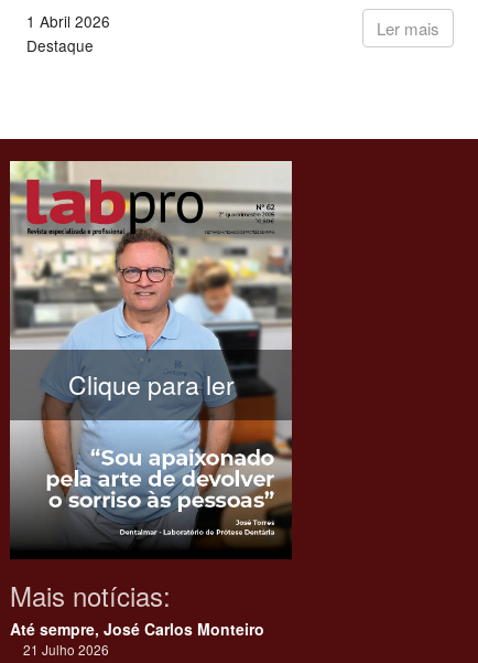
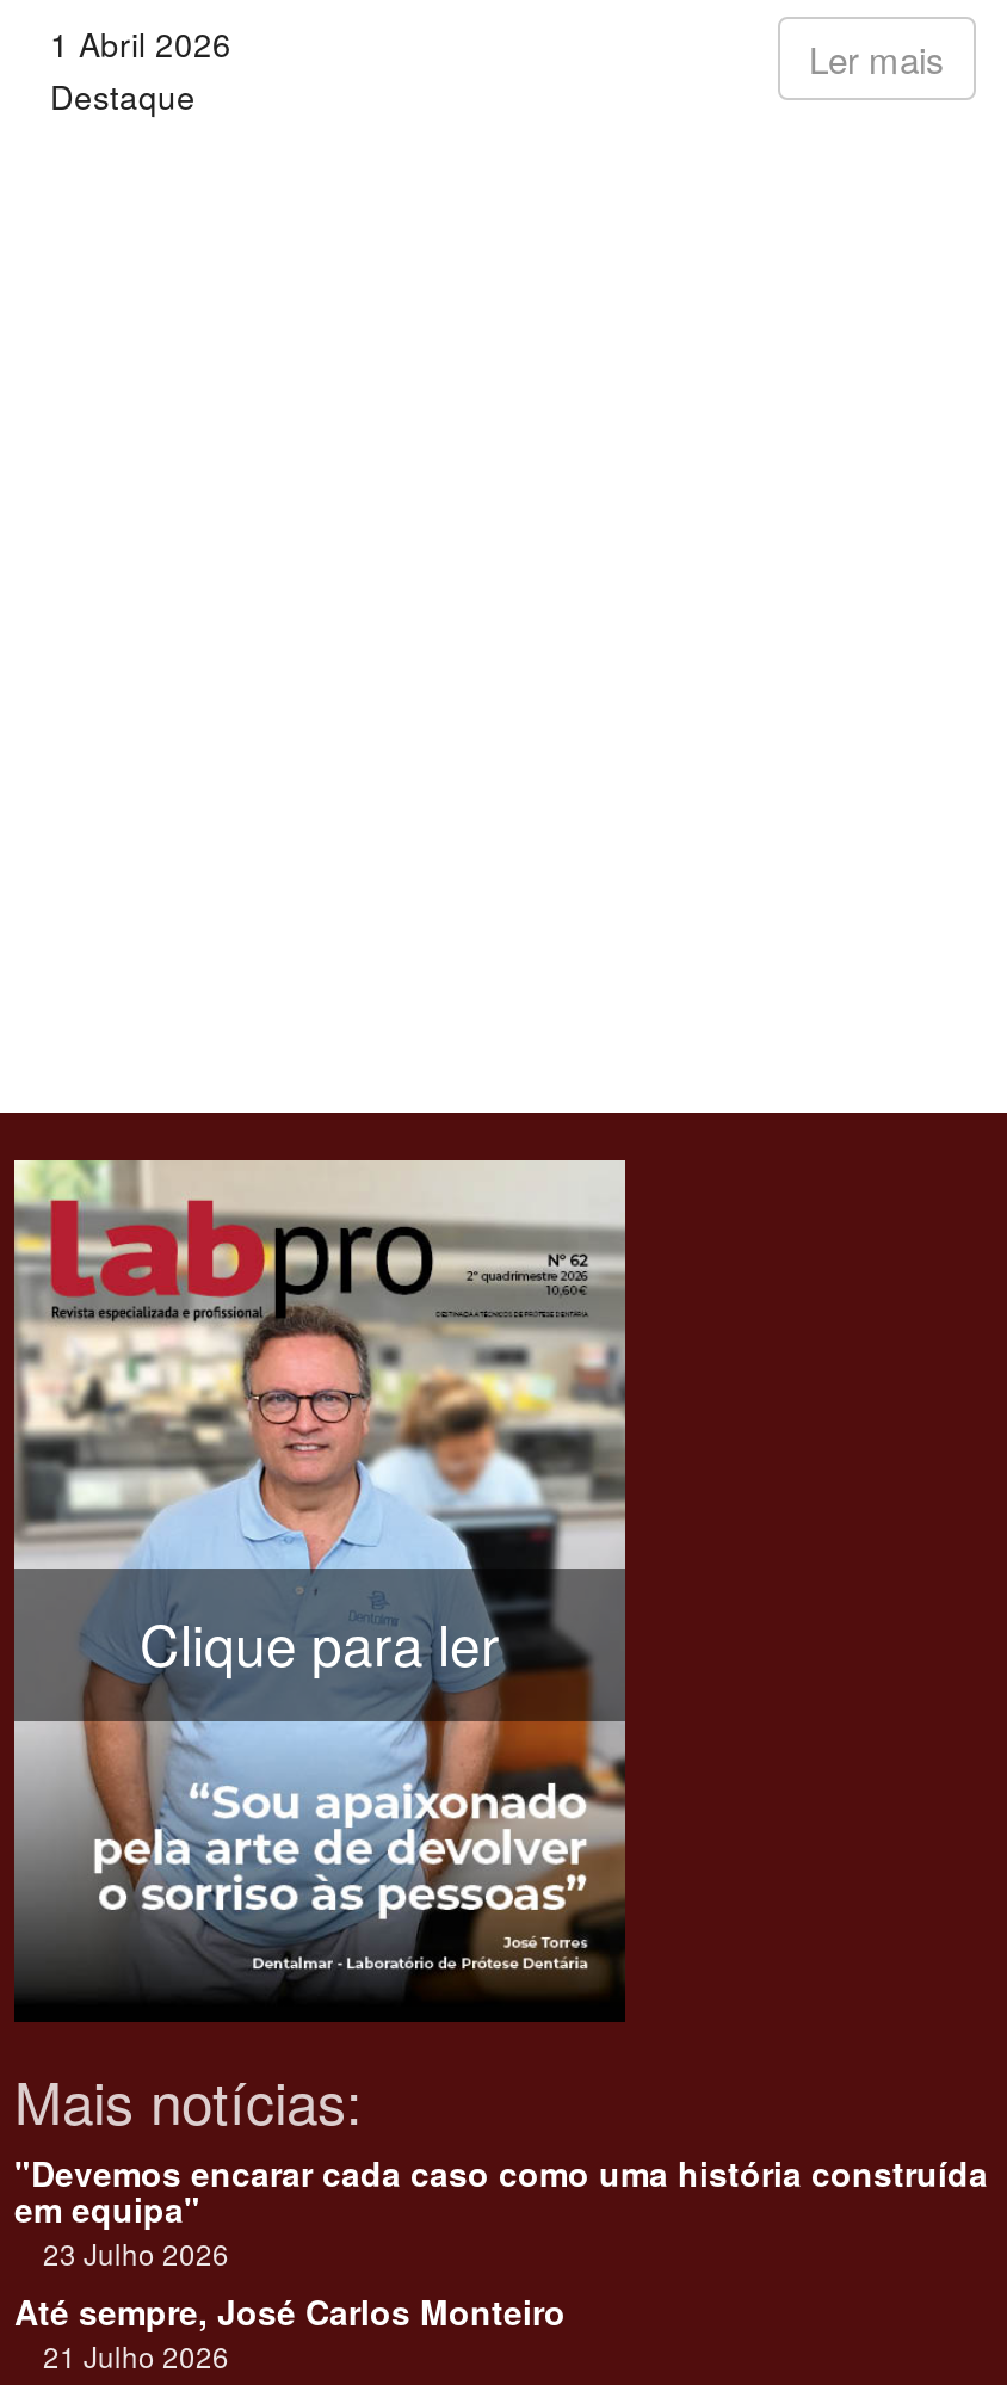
+ "Devemos encarar cada caso como uma história construída
+ em equipa"
+ 23 Julho 2026
